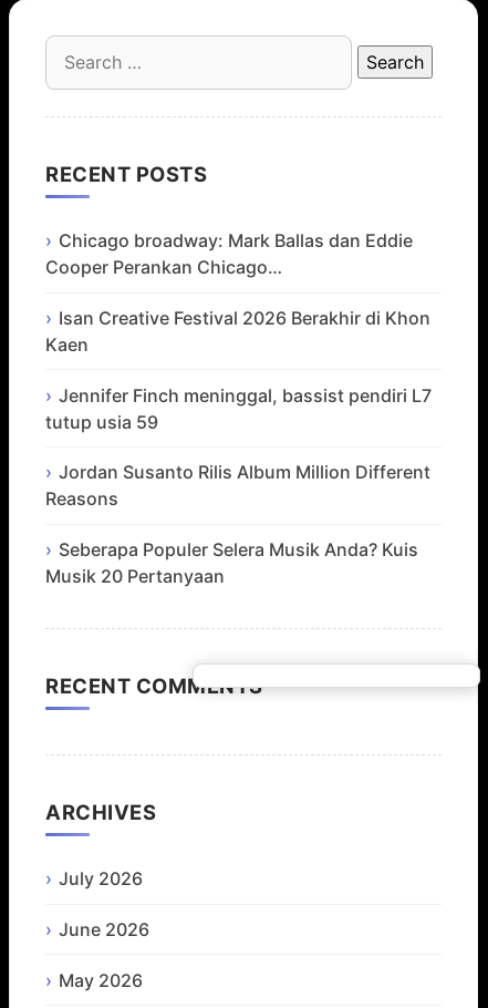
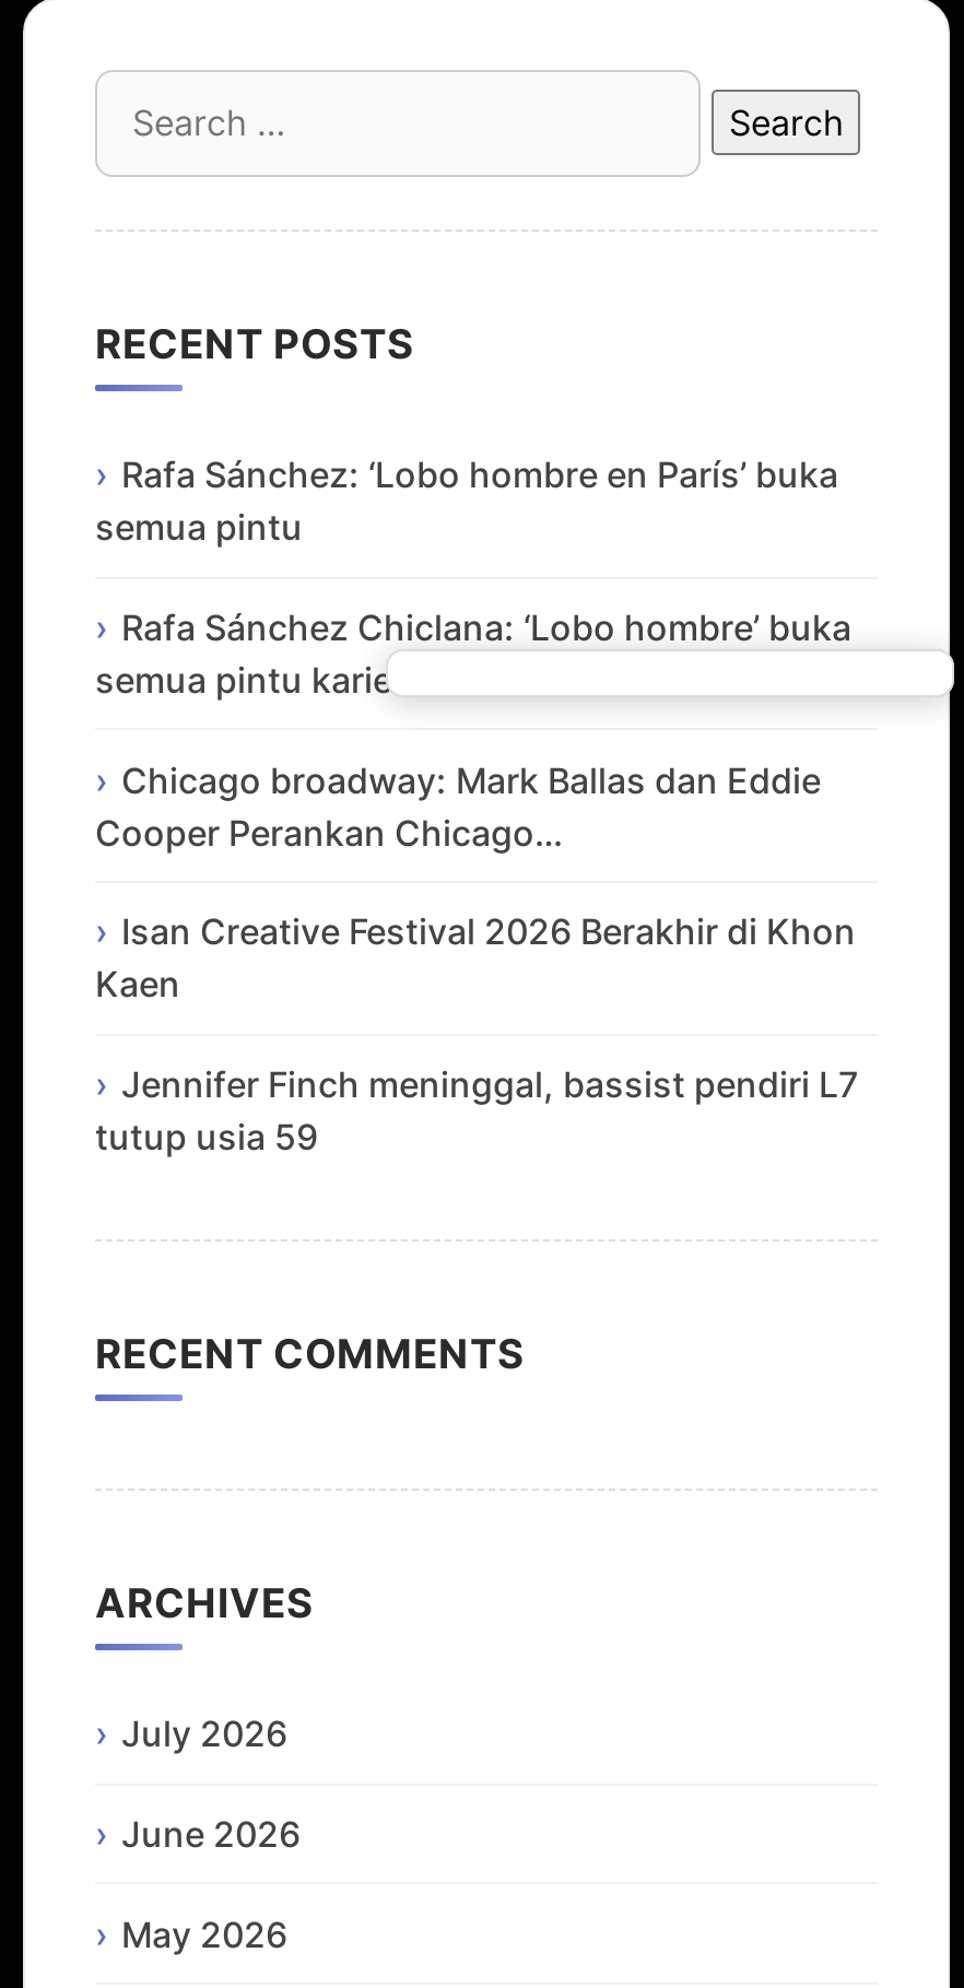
+ Rafa Sánchez: ‘Lobo hombre en París’ buka
+ semua pintu
+ Rafa Sánchez Chiclana: ‘Lobo hombre’ buka
+ semua pintu karier

moved down: Chicago broadway: Mark Ballas dan Eddie | Cooper Perankan Chicago… | Isan Creative Festival 2026 Berakhir di Khon | Kaen | Jennifer Finch meninggal, bassist pendiri L7 | tutup usia 59

- Jordan Susanto Rilis Album Million Different
- Reasons
- Seberapa Populer Selera Musik Anda? Kuis
- Musik 20 Pertanyaan
